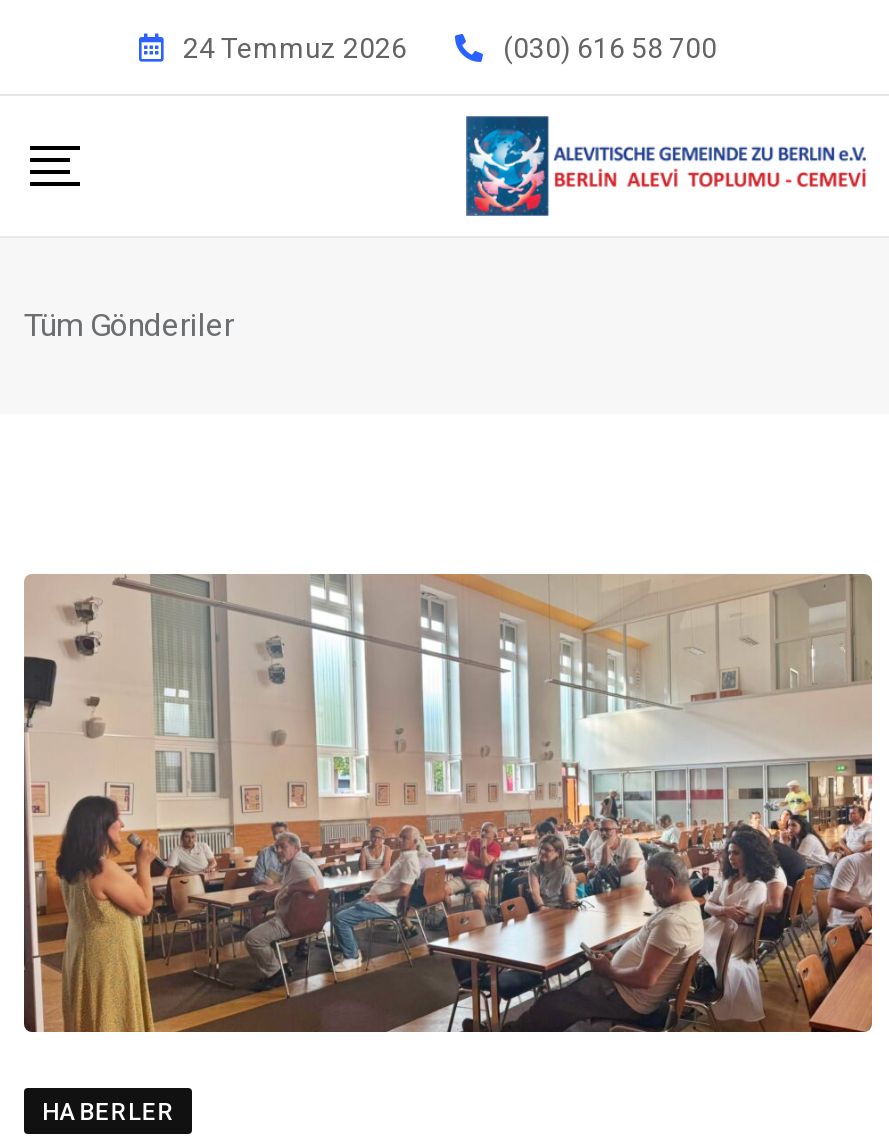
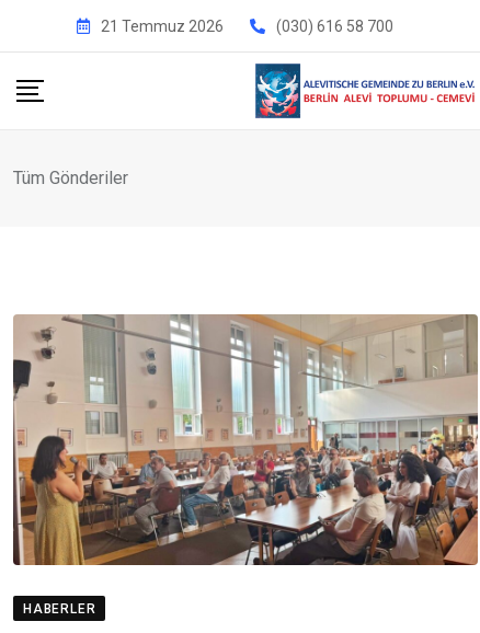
- 24 Temmuz 2026
+ 21 Temmuz 2026
